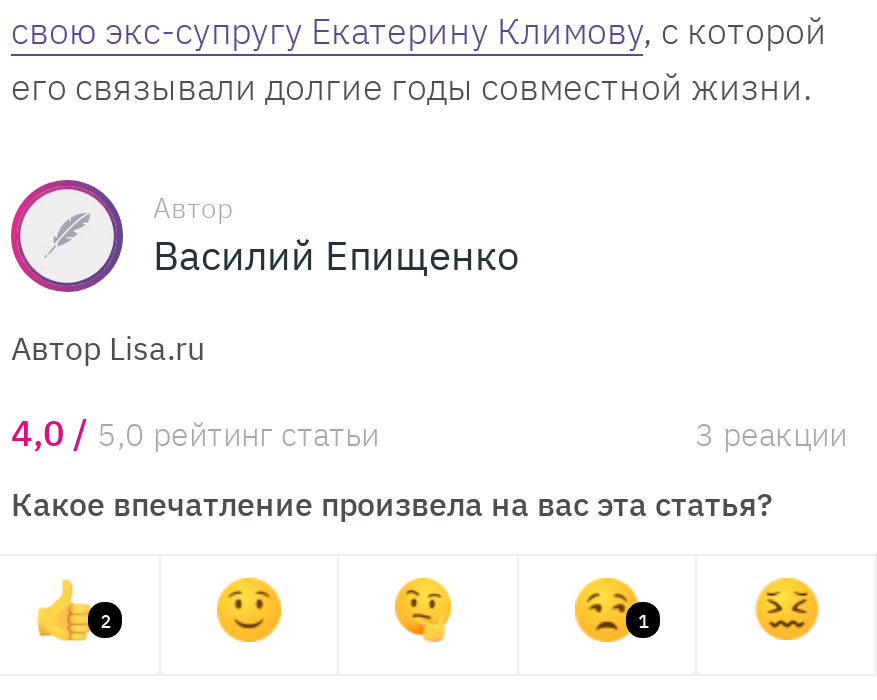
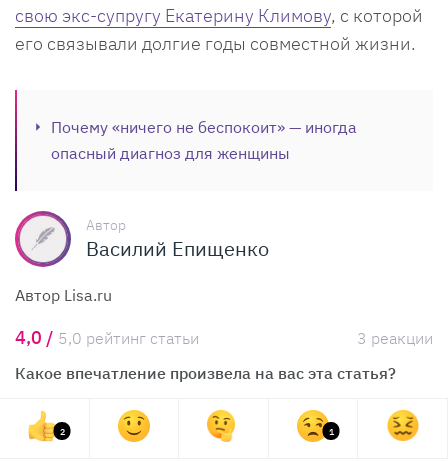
+ Почему «ничего не беспокоит» — иногда
+ опасный диагноз для женщины
